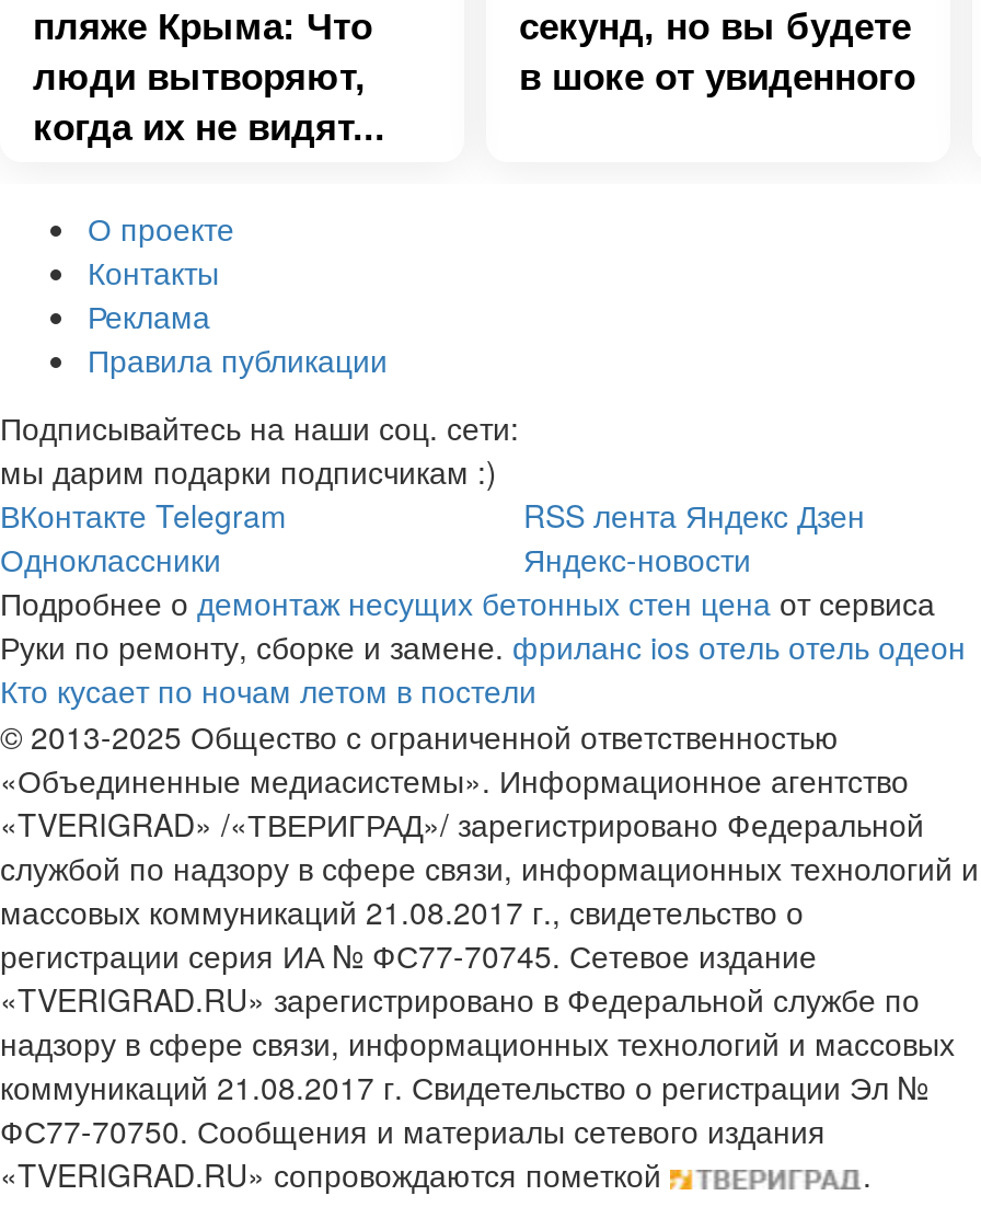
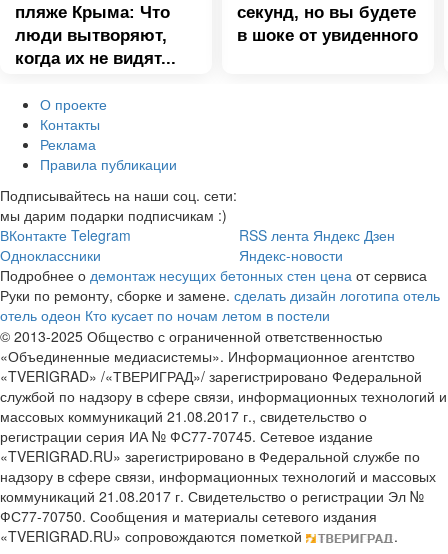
- Руки по ремонту, сборке и замене. фриланс ios отель отель одеон
- Кто кусает по ночам летом в постели
+ Руки по ремонту, сборке и замене. сделать дизайн логотипа отель
+ отель одеон Кто кусает по ночам летом в постели
